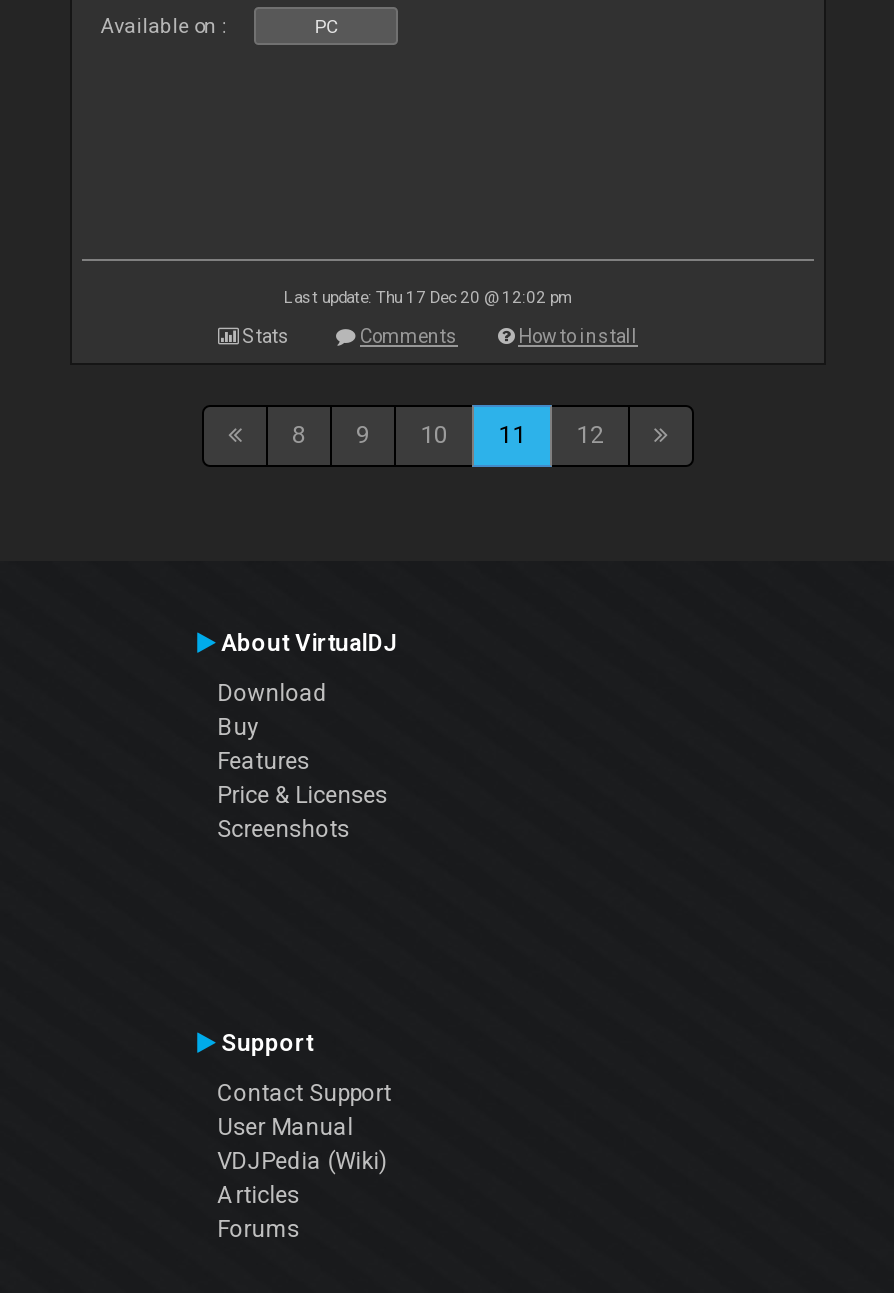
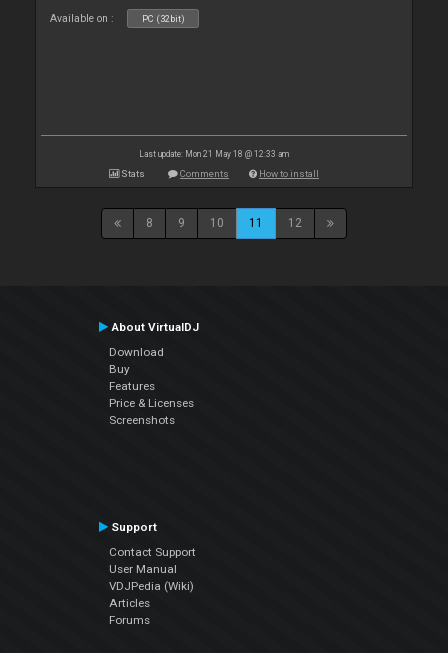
- PC
+ PC (32bit)

- Last update: Thu 17 Dec 20 @ 12:02 pm
+ Last update: Mon 21 May 18 @ 12:33 am
